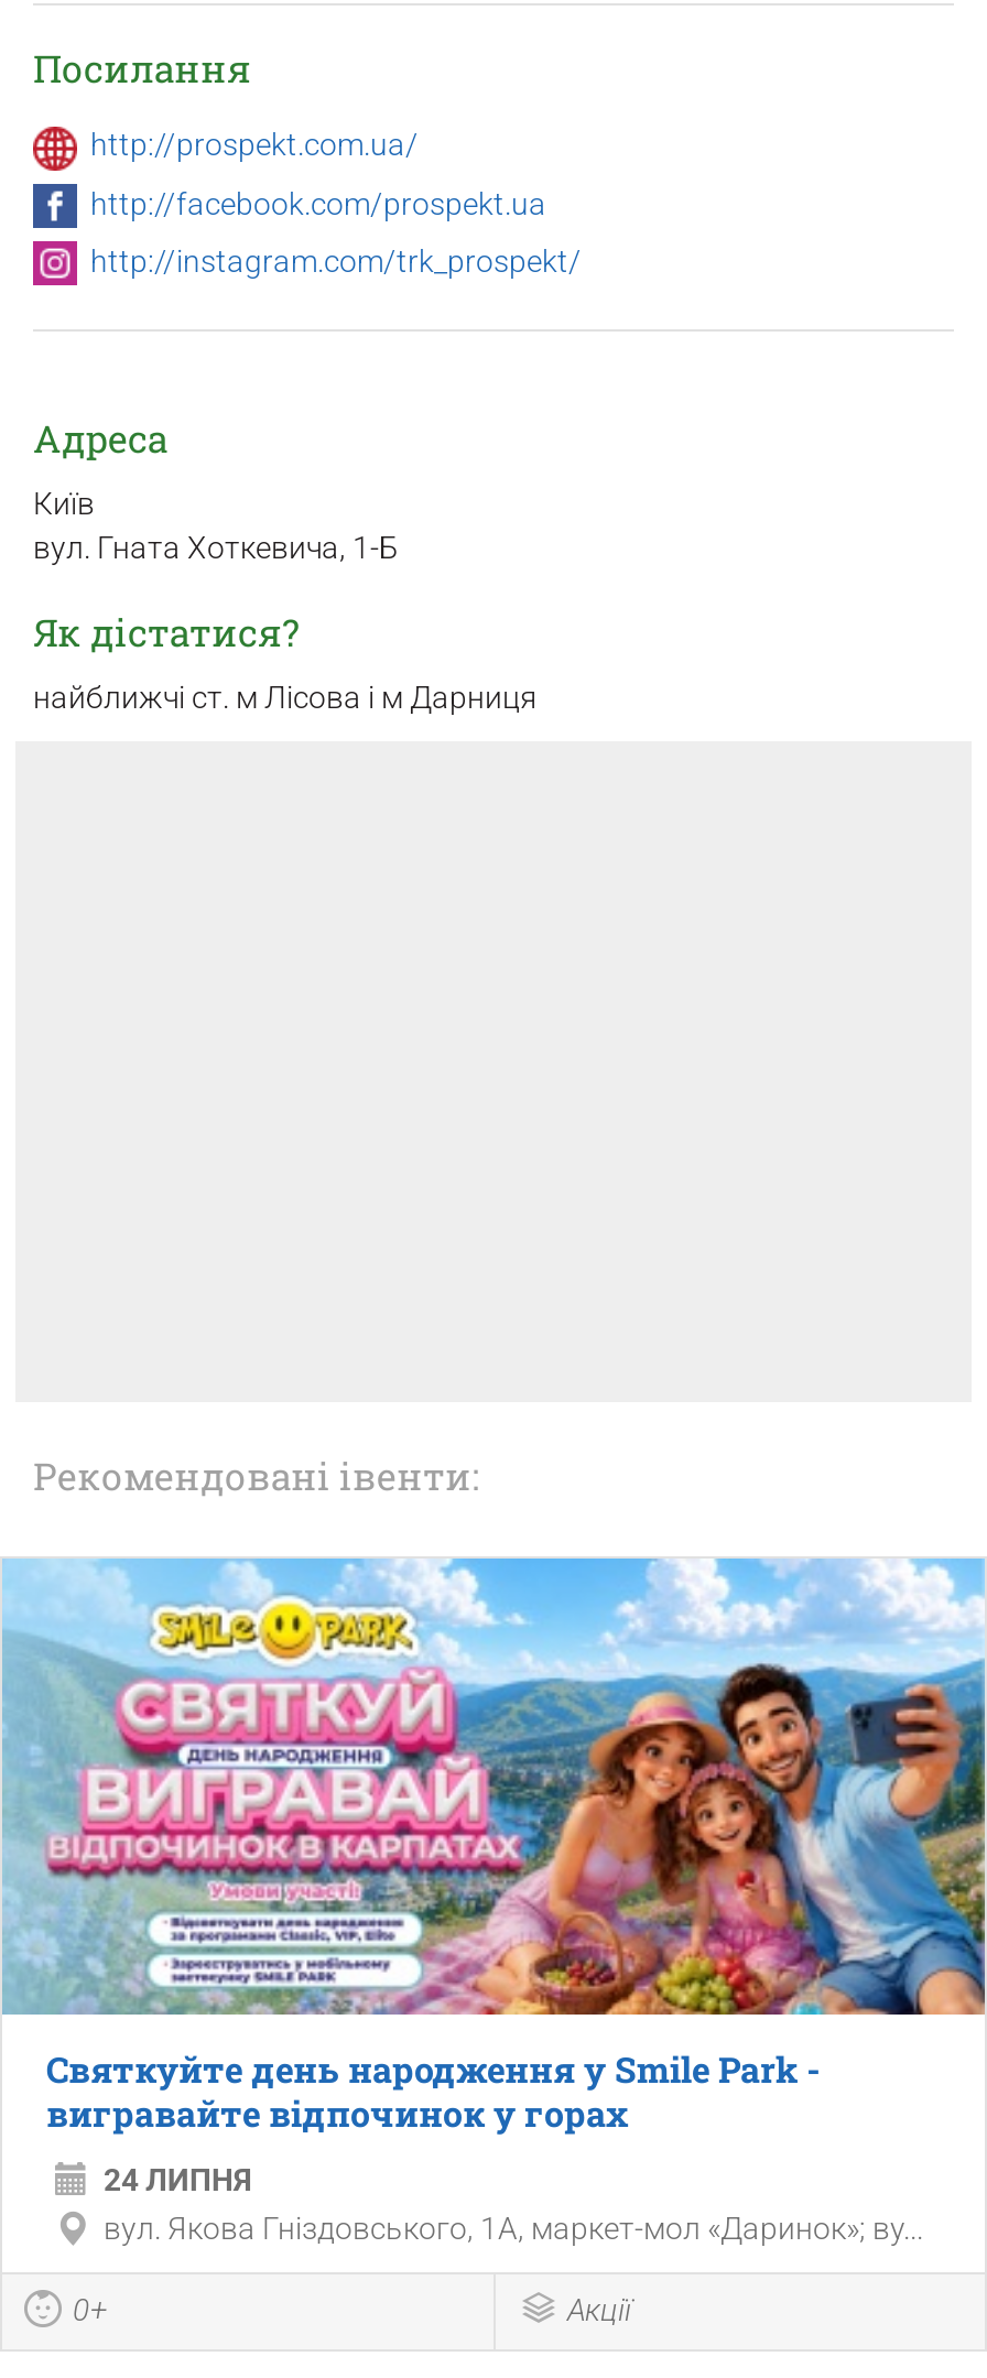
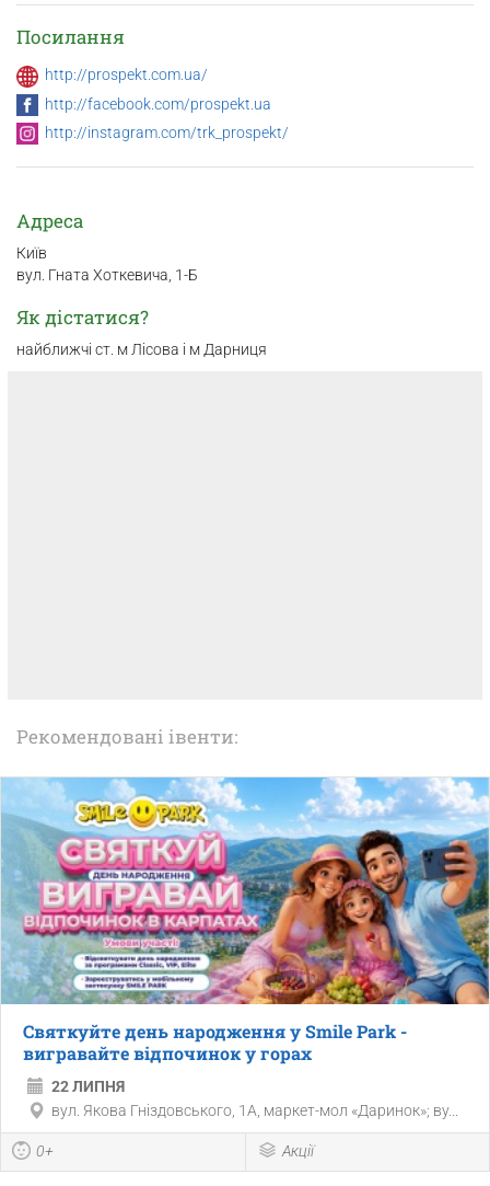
- 24 ЛИПНЯ
+ 22 ЛИПНЯ
